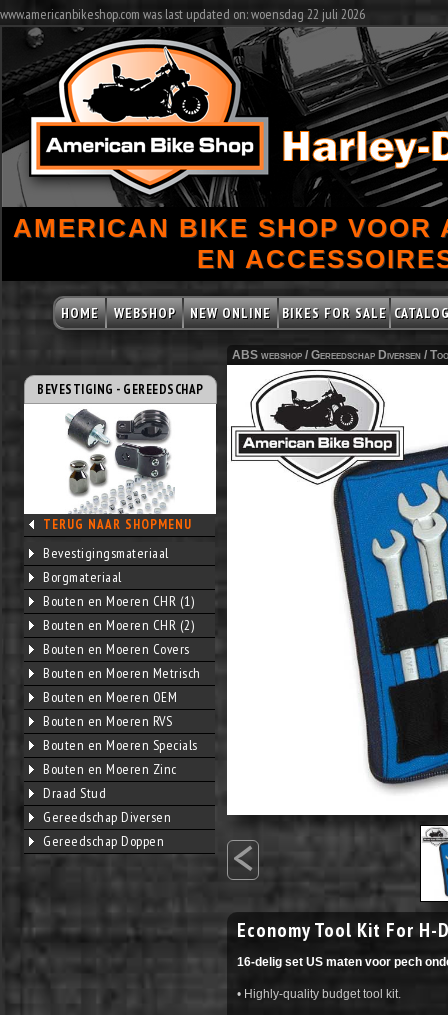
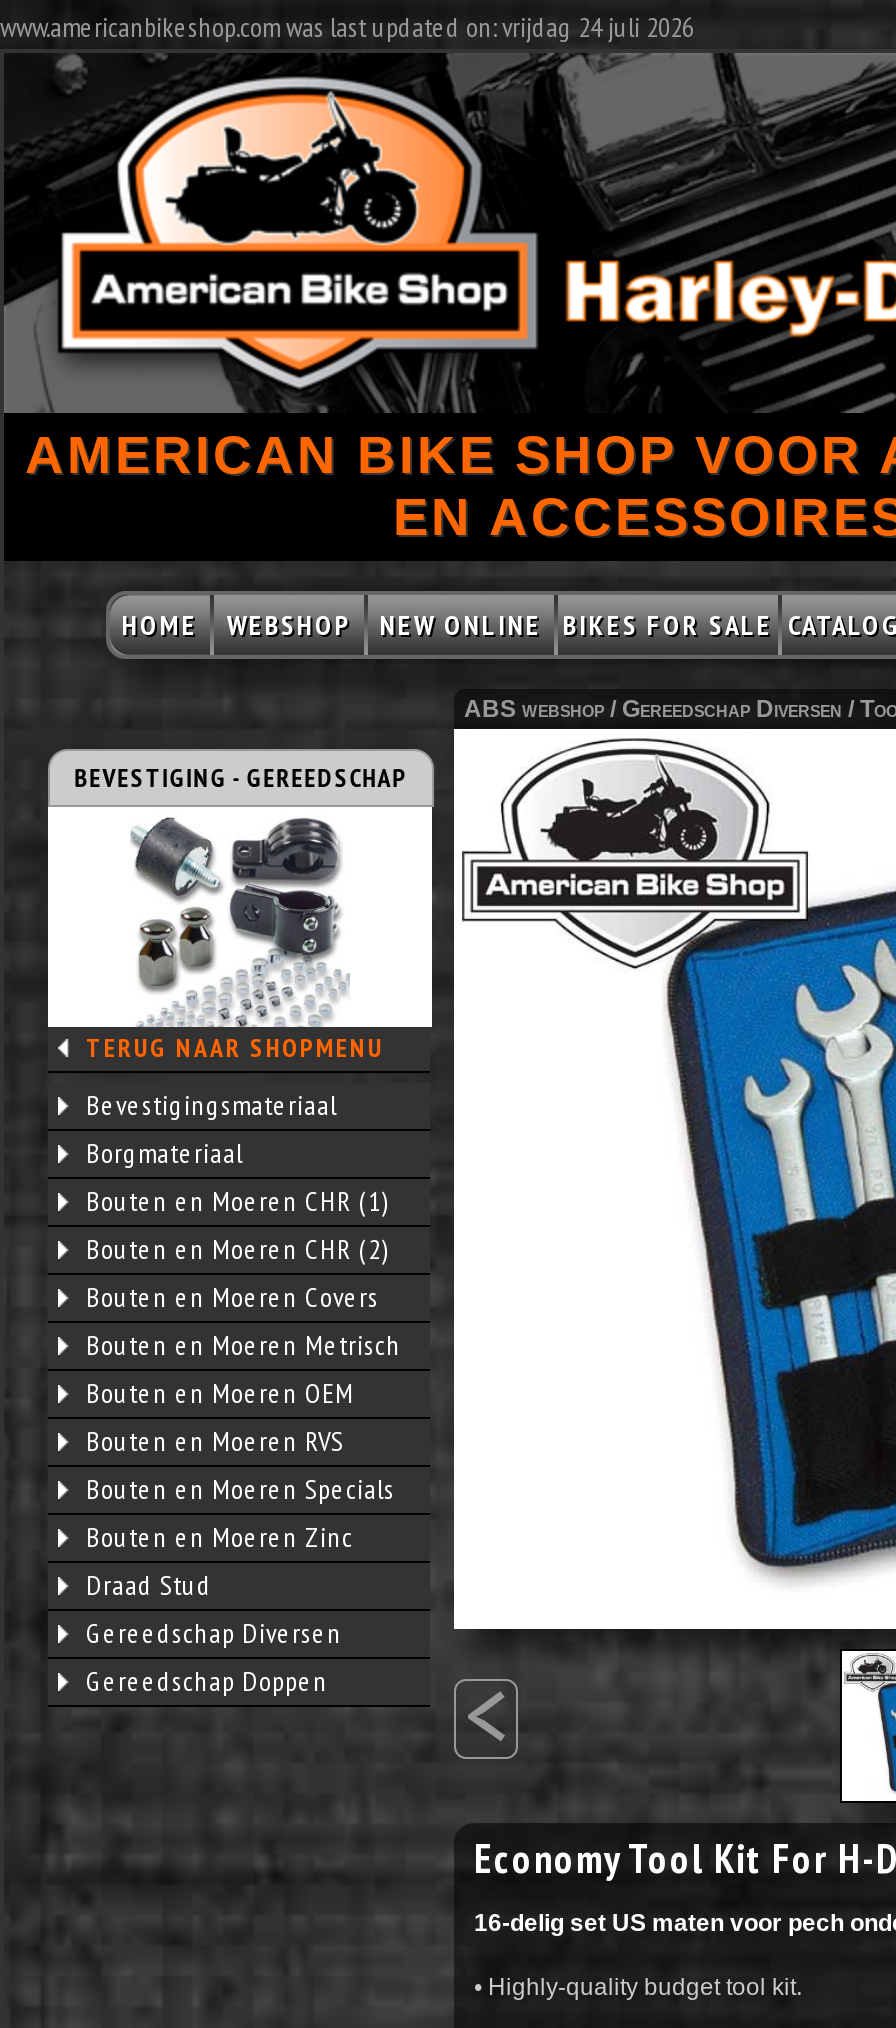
- www.americanbikeshop.com was last updated on: woensdag 22 juli 2026
+ www.americanbikeshop.com was last updated on: vrijdag 24 juli 2026
